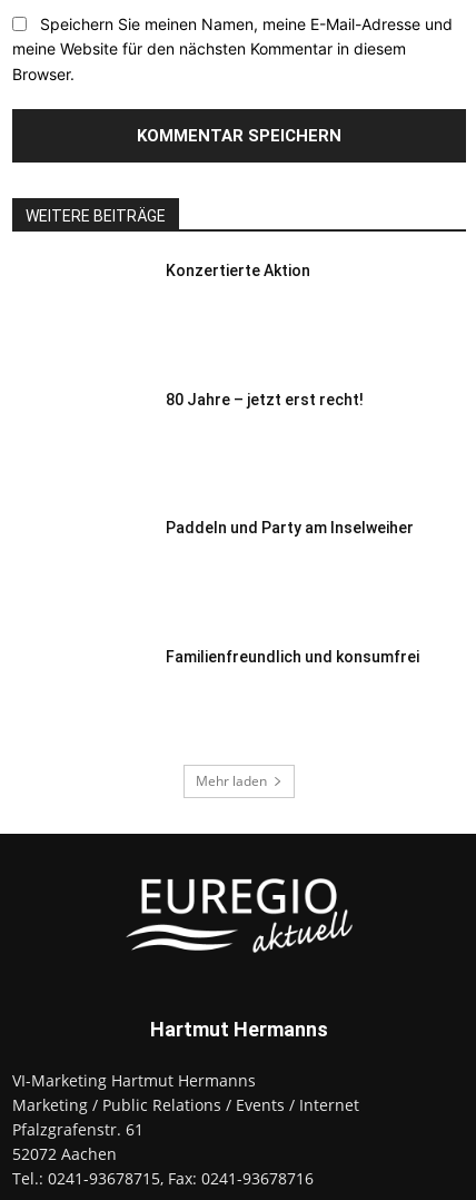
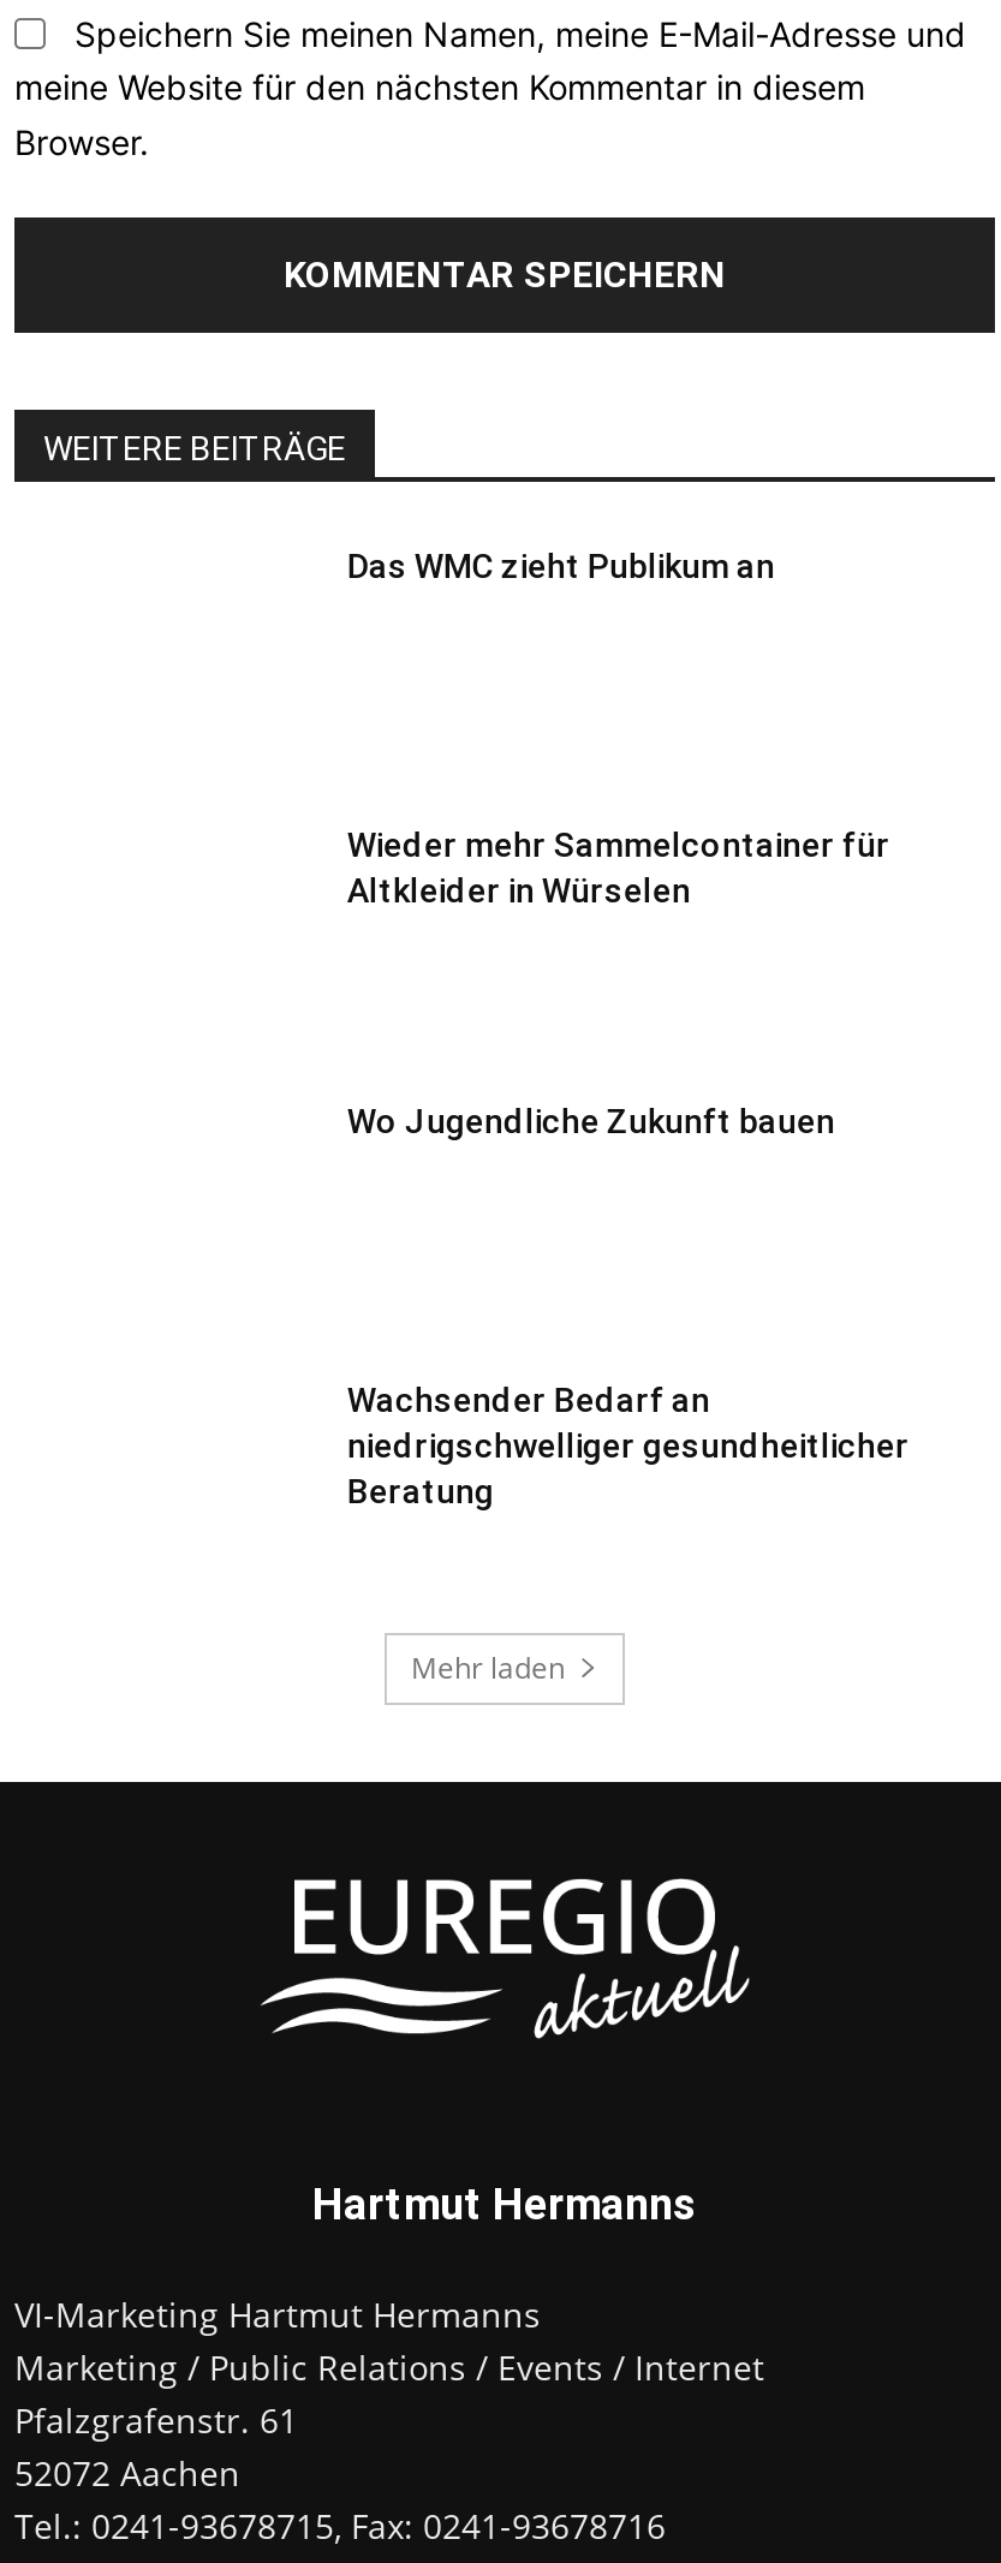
- Konzertierte Aktion
+ Das WMC zieht Publikum an

- 80 Jahre – jetzt erst recht!
+ Wieder mehr Sammelcontainer für
+ Altkleider in Würselen

- Paddeln und Party am Inselweiher
+ Wo Jugendliche Zukunft bauen

- Familienfreundlich und konsumfrei
+ Wachsender Bedarf an
+ niedrigschwelliger gesundheitlicher
+ Beratung
